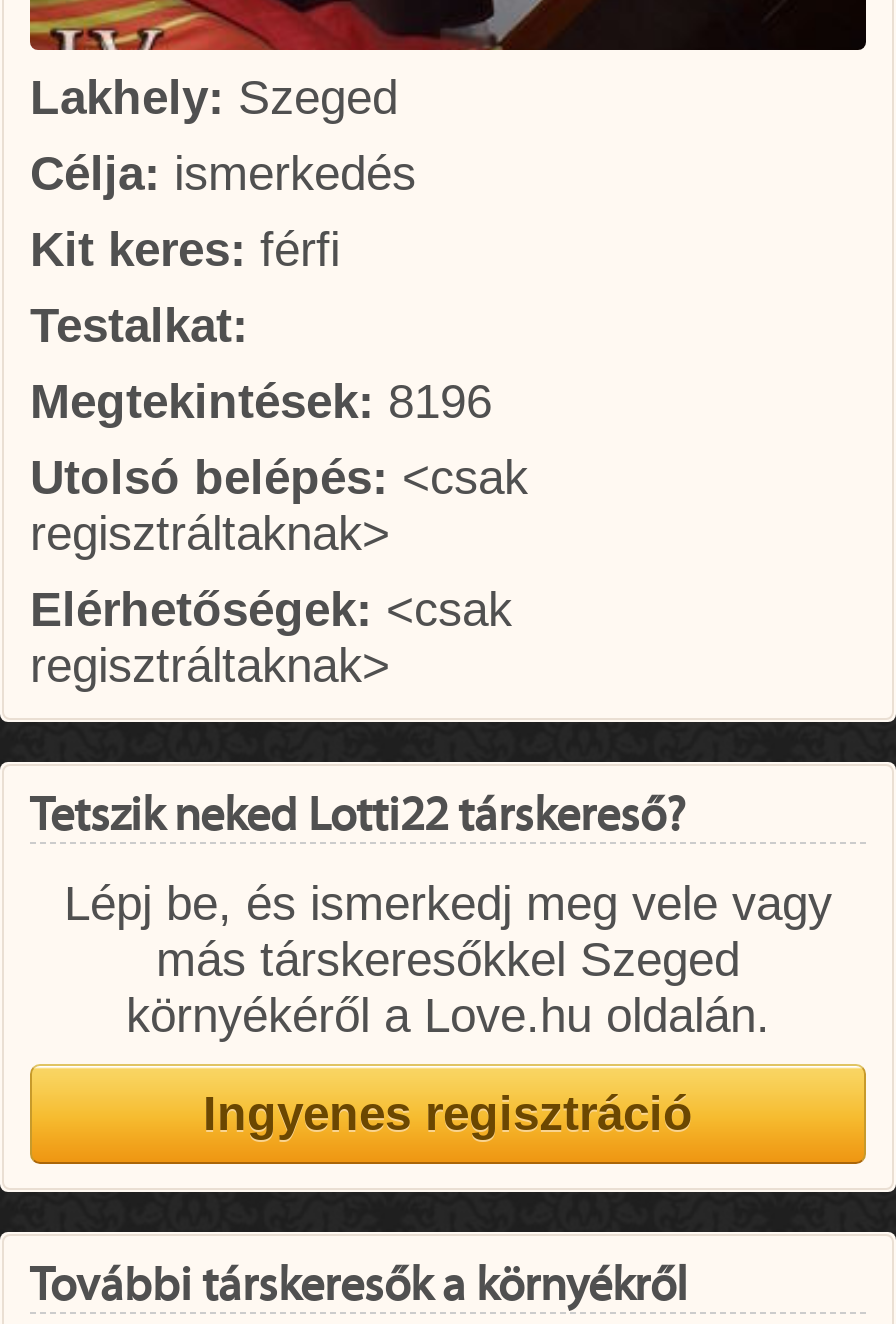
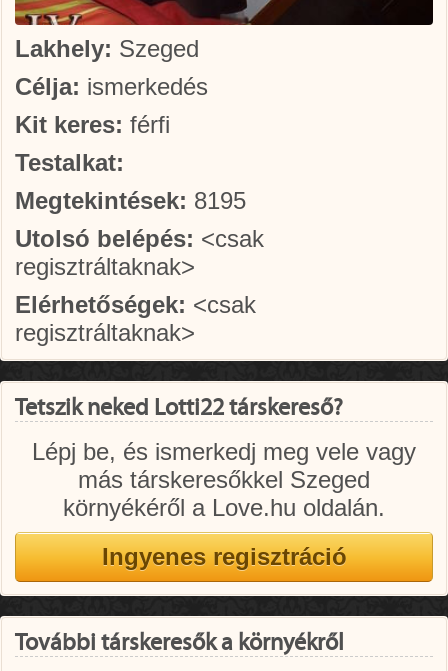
- Megtekintések: 8196
+ Megtekintések: 8195
